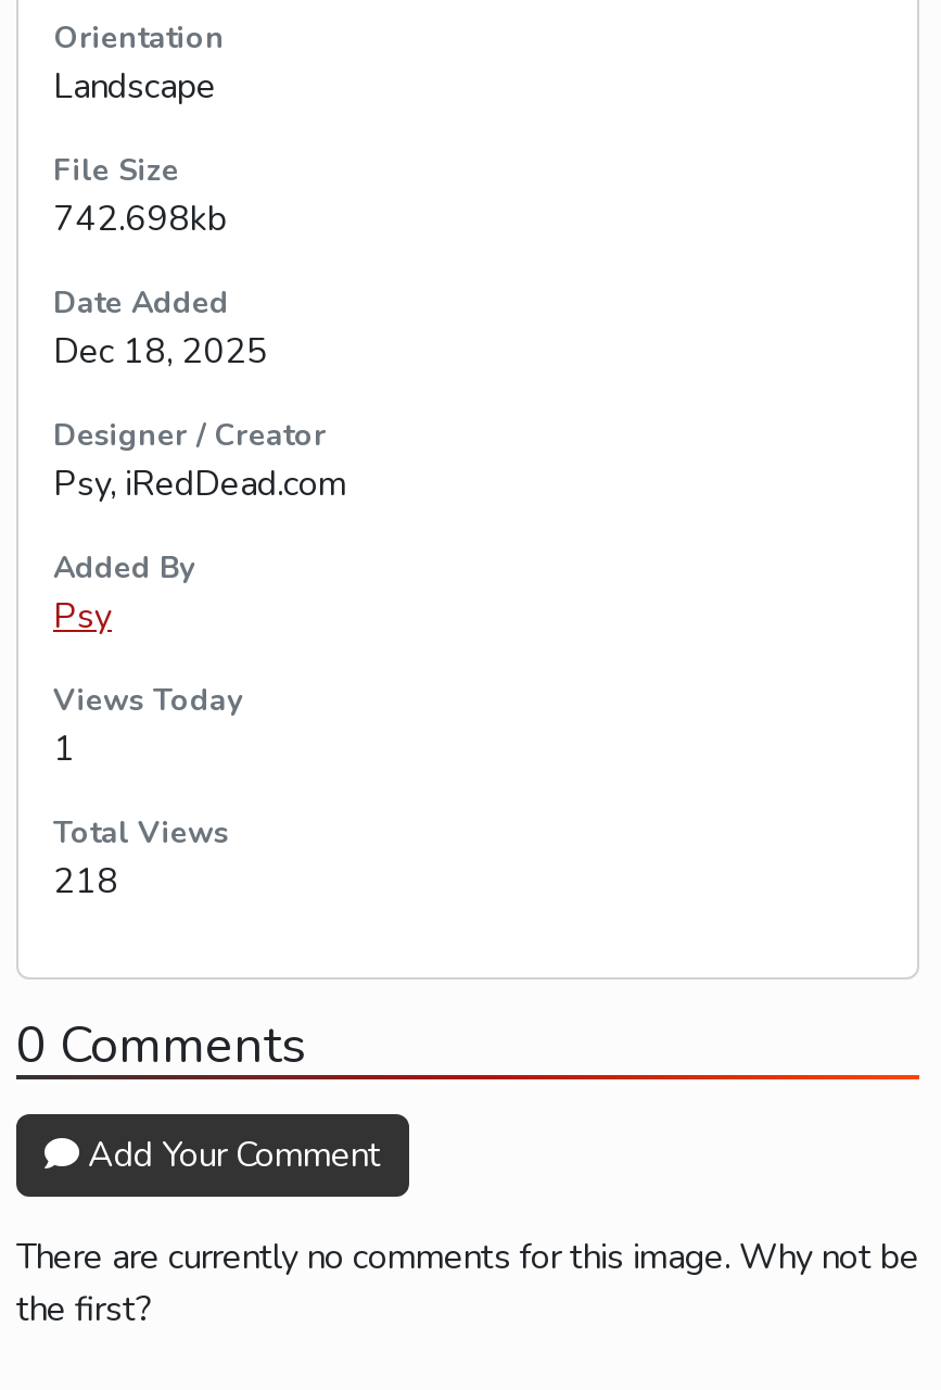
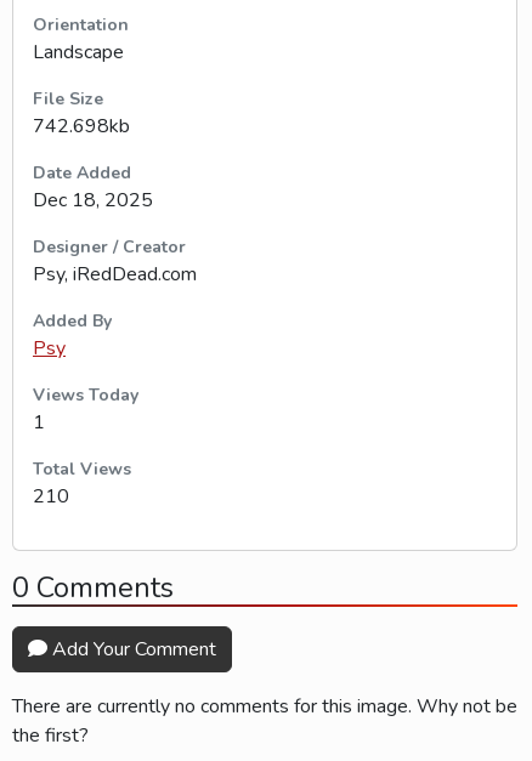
- 218
+ 210
